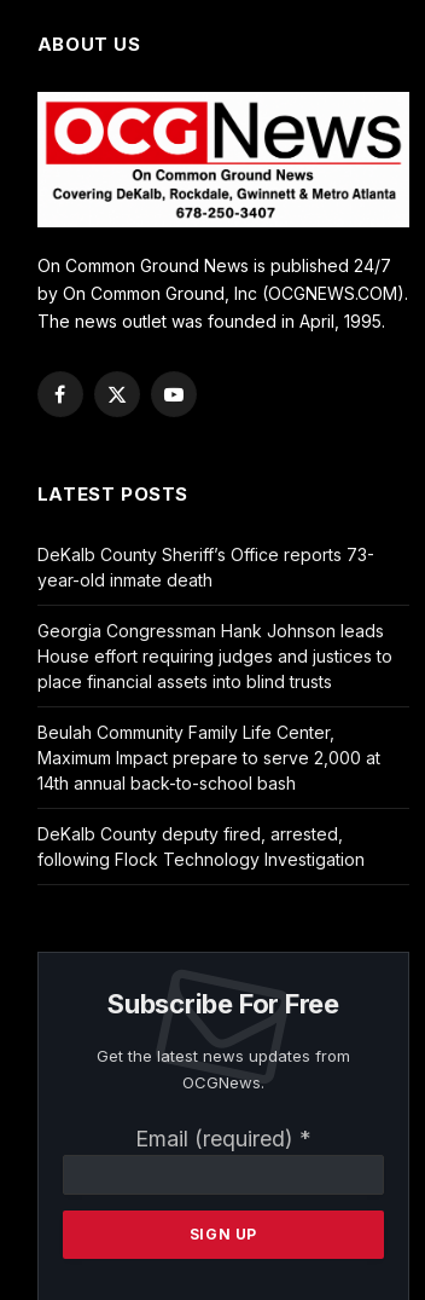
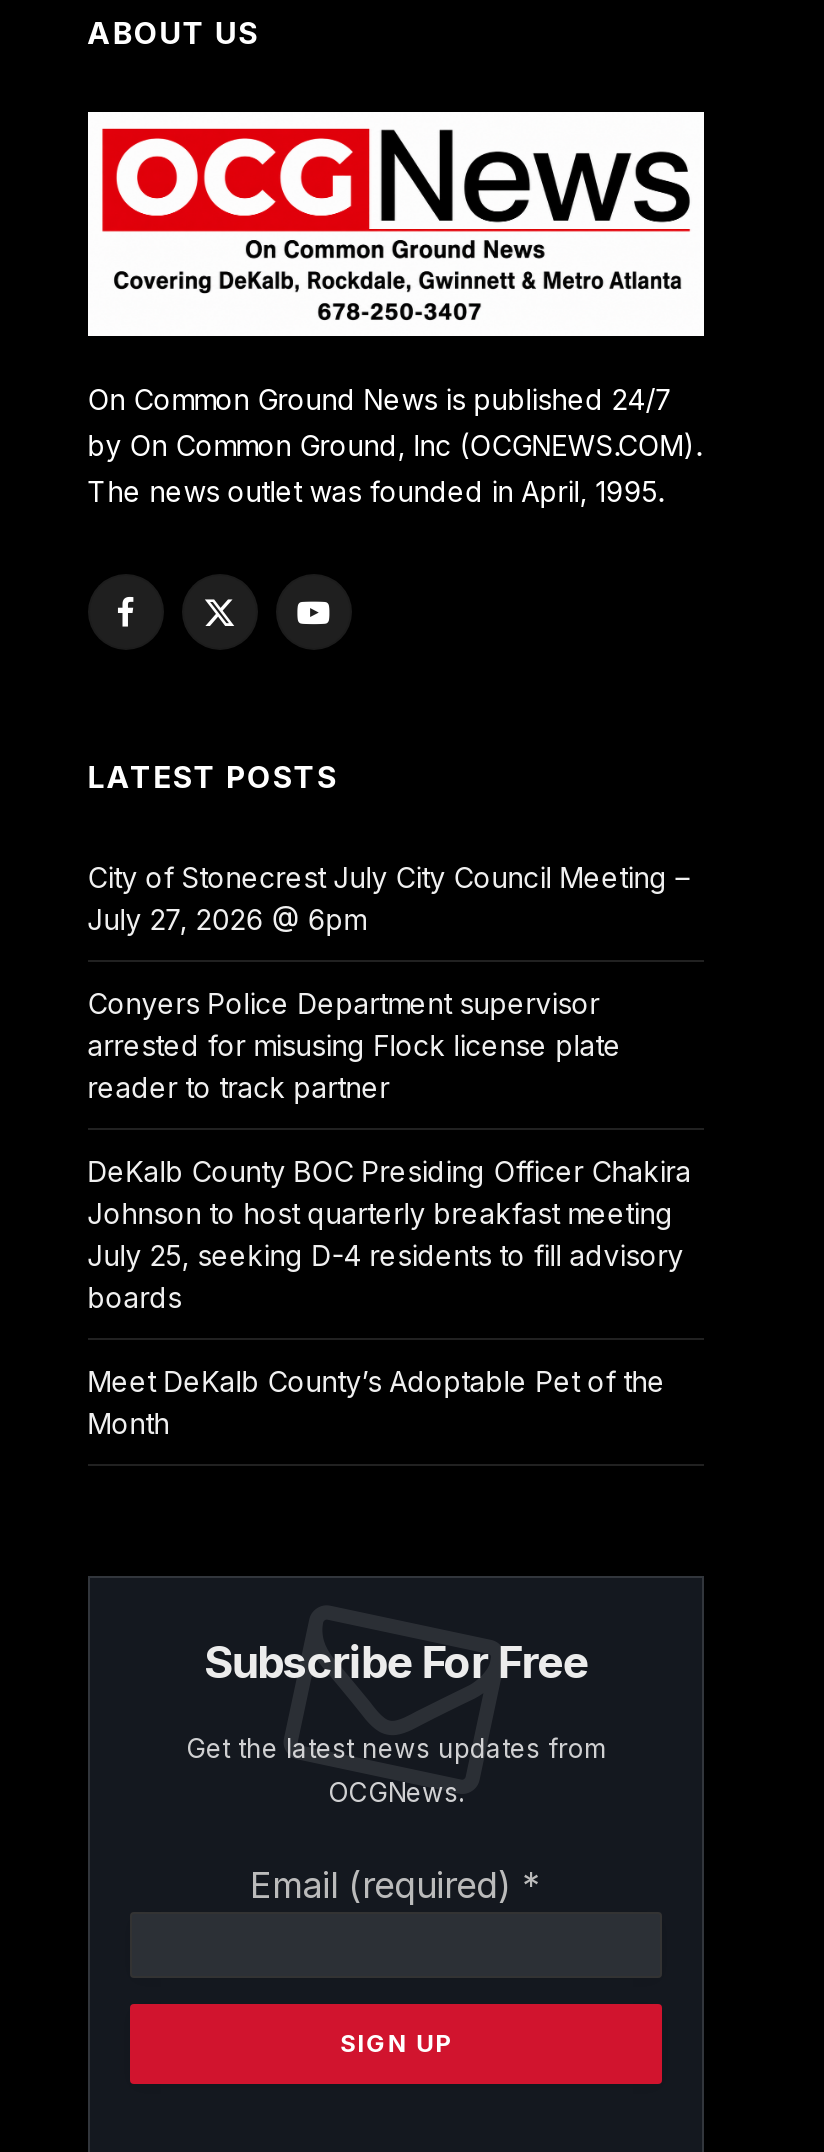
- DeKalb County Sheriff’s Office reports 73-
- year-old inmate death
+ City of Stonecrest July City Council Meeting –
+ July 27, 2026 @ 6pm

- Georgia Congressman Hank Johnson leads
- House effort requiring judges and justices to
- place financial assets into blind trusts
+ Conyers Police Department supervisor
+ arrested for misusing Flock license plate
+ reader to track partner

- Beulah Community Family Life Center,
- Maximum Impact prepare to serve 2,000 at
- 14th annual back-to-school bash
+ DeKalb County BOC Presiding Officer Chakira
+ Johnson to host quarterly breakfast meeting
+ July 25, seeking D-4 residents to fill advisory
+ boards

- DeKalb County deputy fired, arrested,
- following Flock Technology Investigation
+ Meet DeKalb County’s Adoptable Pet of the
+ Month
